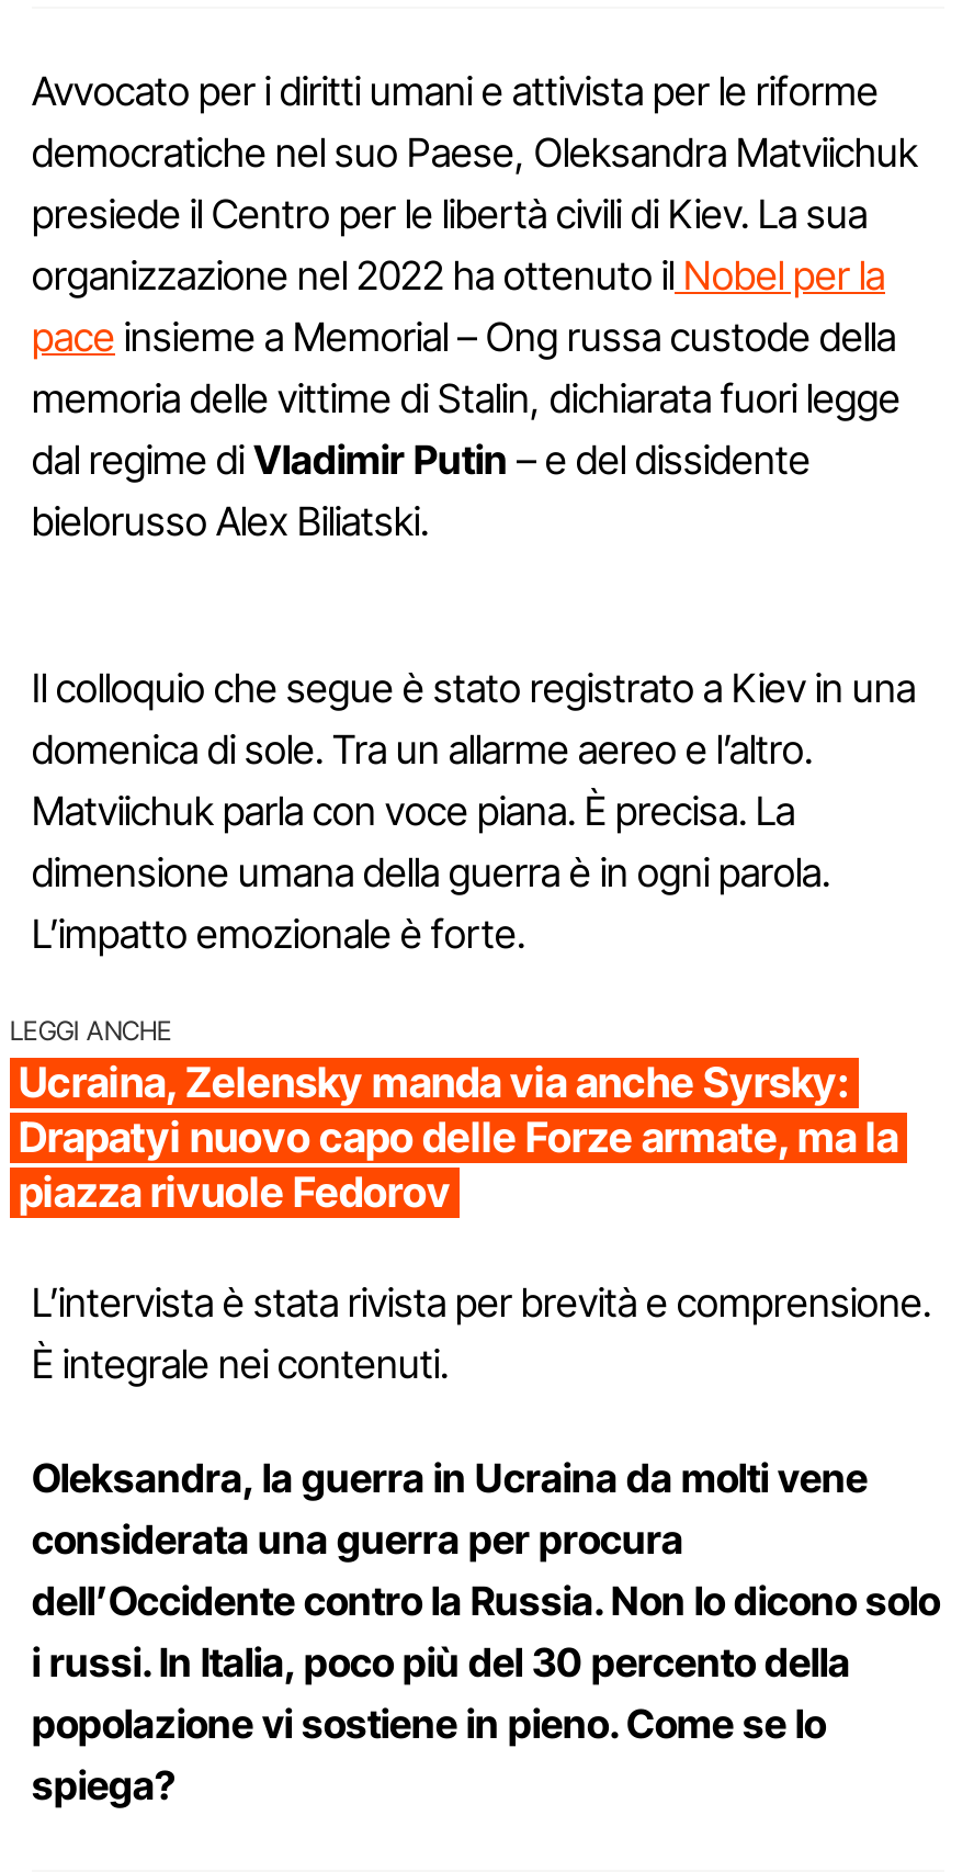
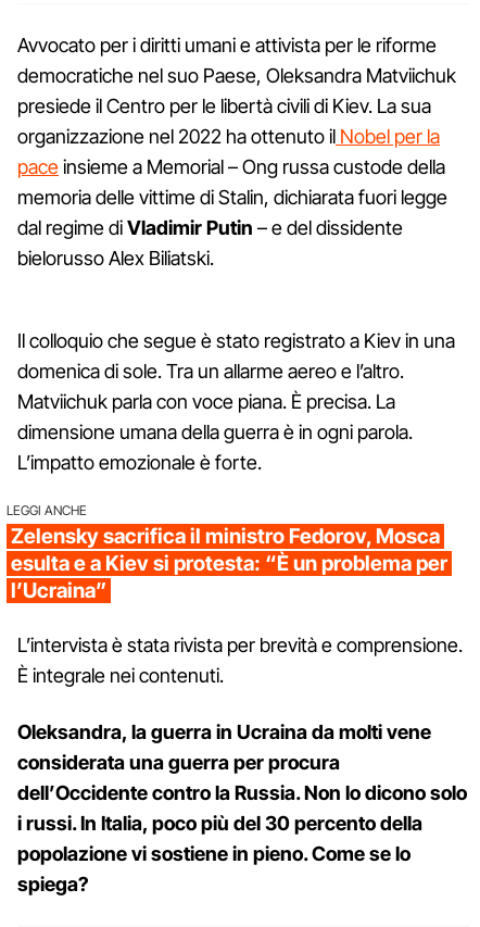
- Ucraina, Zelensky manda via anche Syrsky:
- Drapatyi nuovo capo delle Forze armate, ma la
- piazza rivuole Fedorov
+ Zelensky sacrifica il ministro Fedorov, Mosca
+ esulta e a Kiev si protesta: “È un problema per
+ l’Ucraina”
